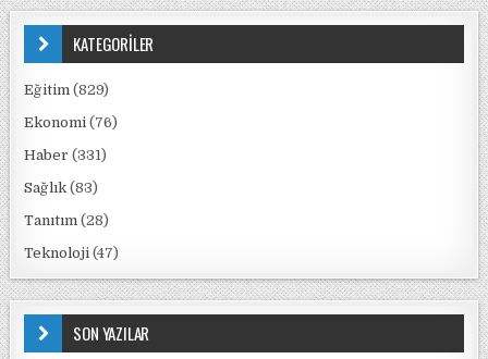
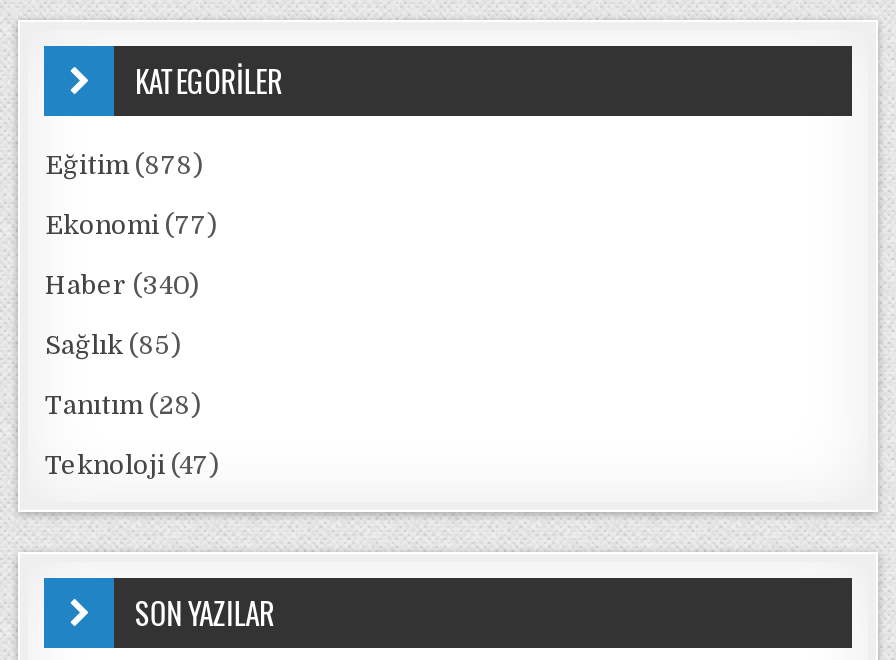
- Eğitim (829)
+ Eğitim (878)

- Ekonomi (76)
+ Ekonomi (77)

- Haber (331)
+ Haber (340)

- Sağlık (83)
+ Sağlık (85)
